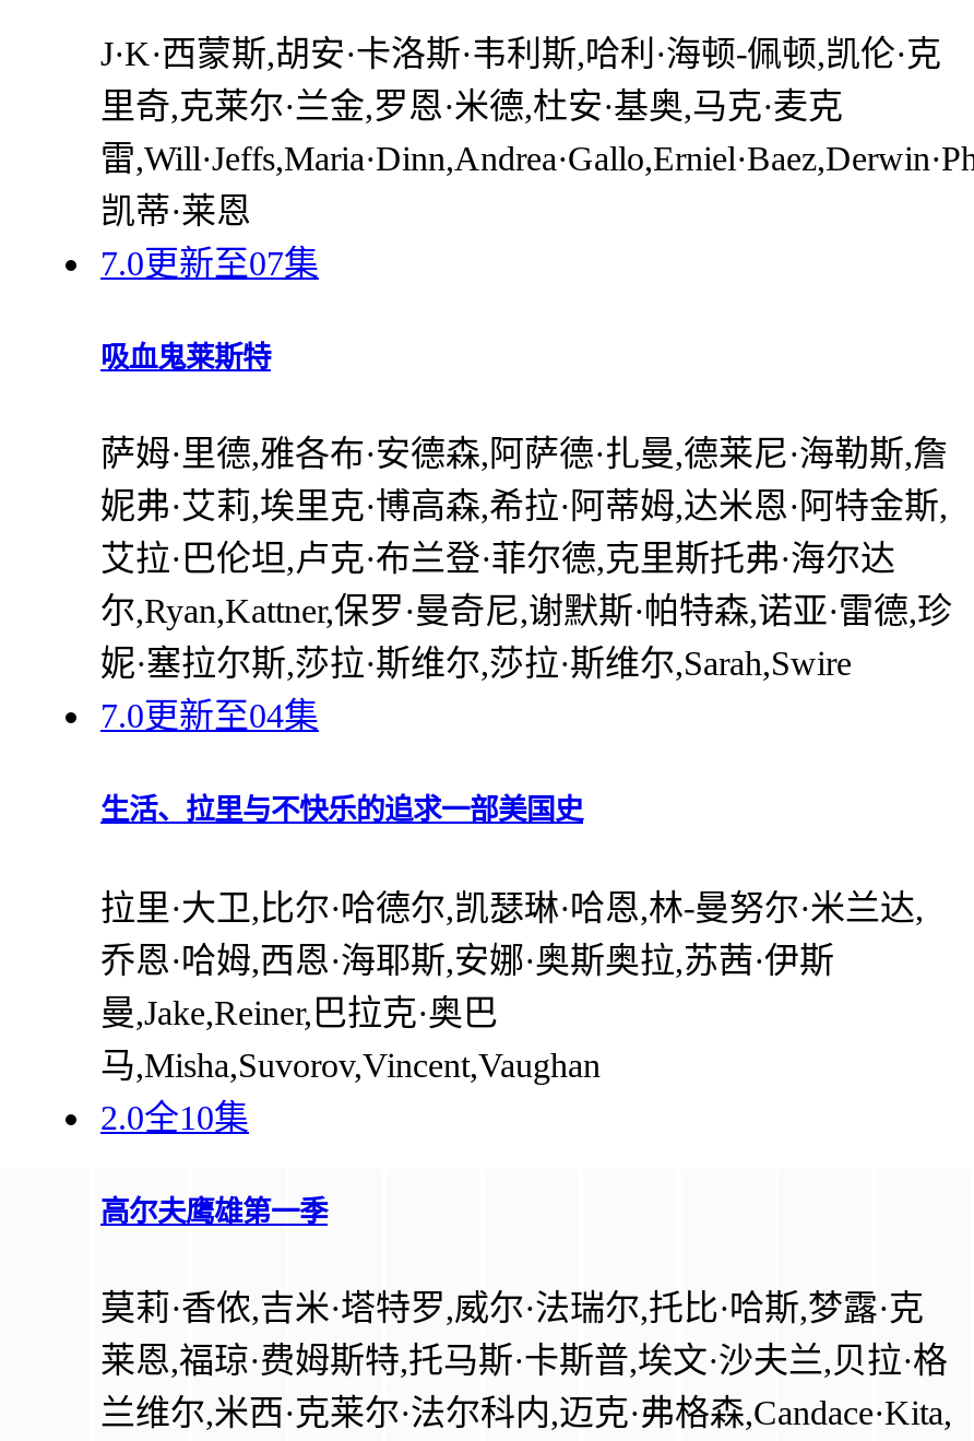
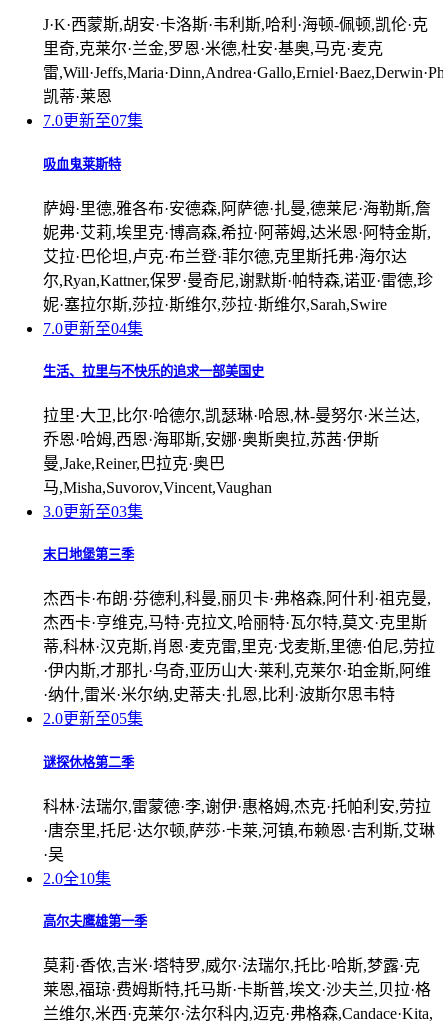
+ 3.0更新至03集
+ 末日地堡第三季
+ 杰西卡·布朗·芬德利,科曼,丽贝卡·弗格森,阿什利·祖克曼,
+ 杰西卡·亨维克,马特·克拉文,哈丽特·瓦尔特,莫文·克里斯
+ 蒂,科林·汉克斯,肖恩·麦克雷,里克·戈麦斯,里德·伯尼,劳拉
+ ·伊内斯,才那扎·乌奇,亚历山大·莱利,克莱尔·珀金斯,阿维
+ ·纳什,雷米·米尔纳,史蒂夫·扎恩,比利·波斯尔思韦特
+ 2.0更新至05集
+ 谜探休格第二季
+ 科林·法瑞尔,雷蒙德·李,谢伊·惠格姆,杰克·托帕利安,劳拉
+ ·唐奈里,托尼·达尔顿,萨莎·卡莱,河镇,布赖恩·吉利斯,艾琳
+ ·吴
